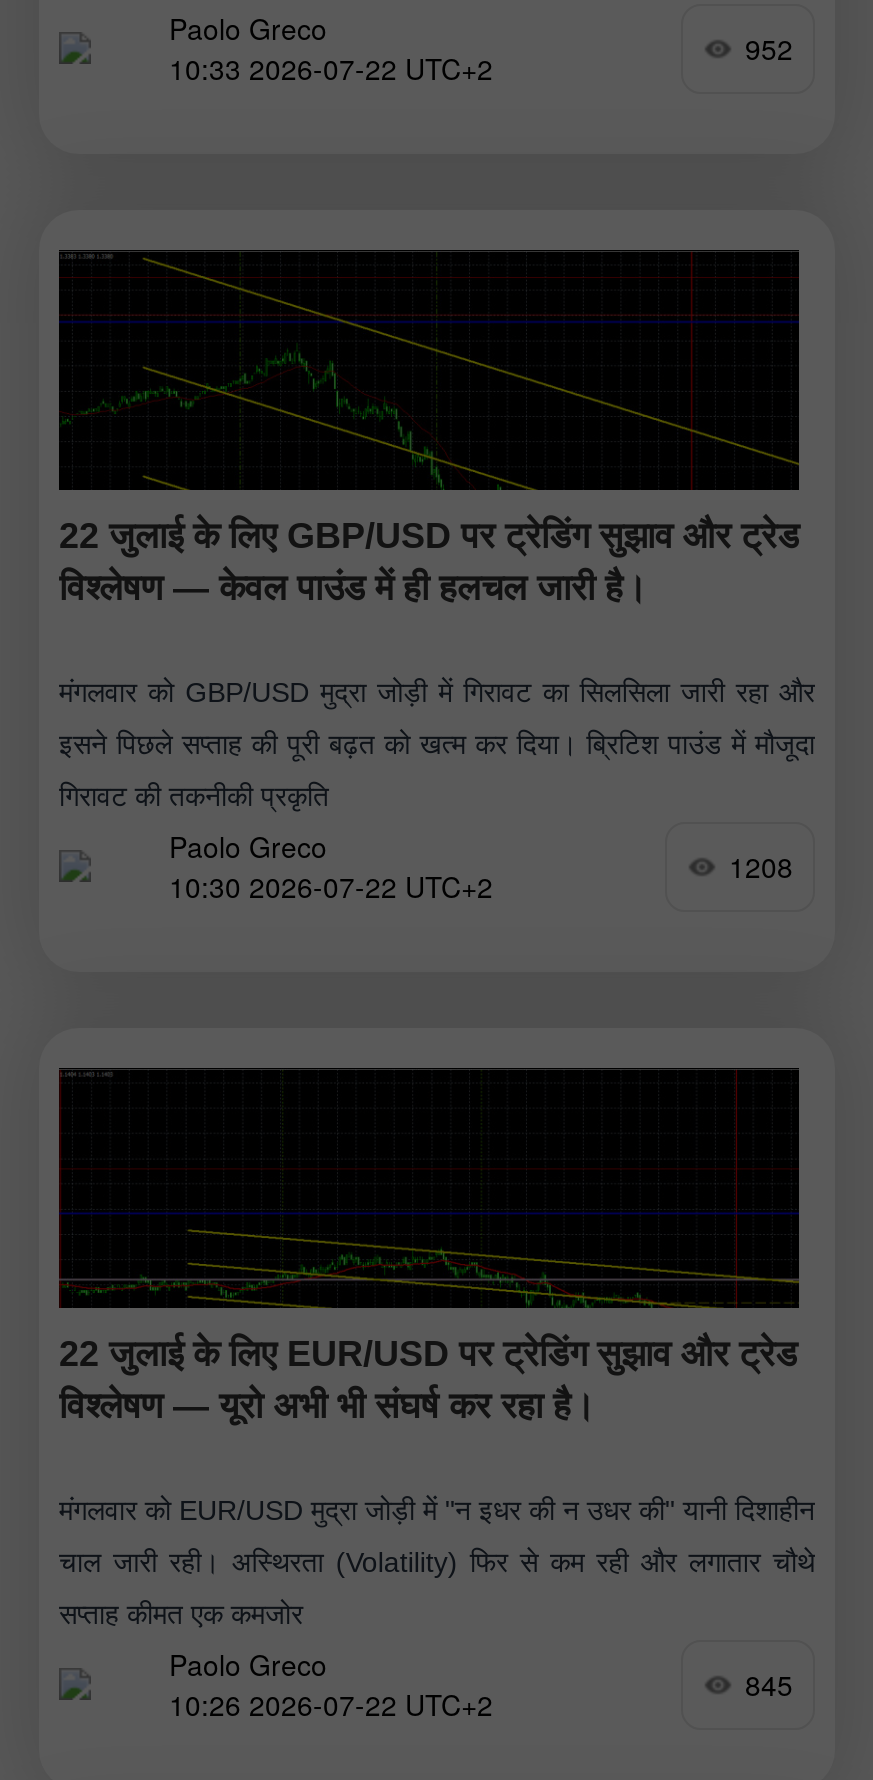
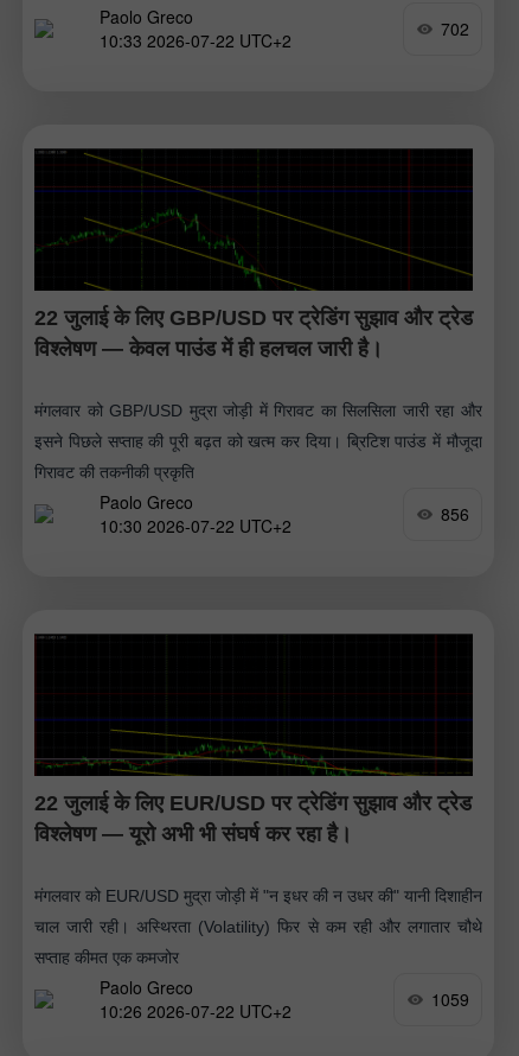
- 952
+ 702

- 1208
+ 856

- 845
+ 1059
